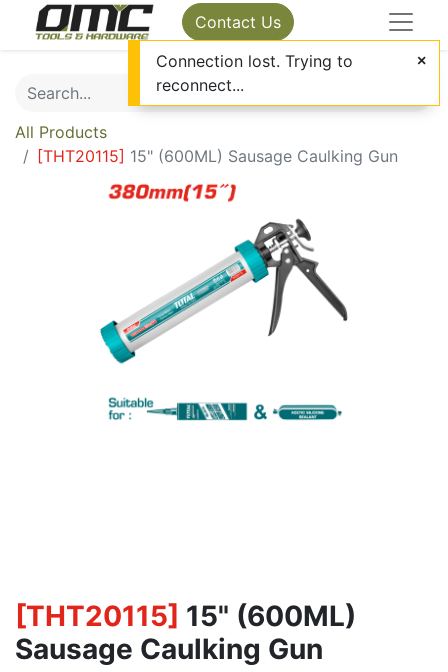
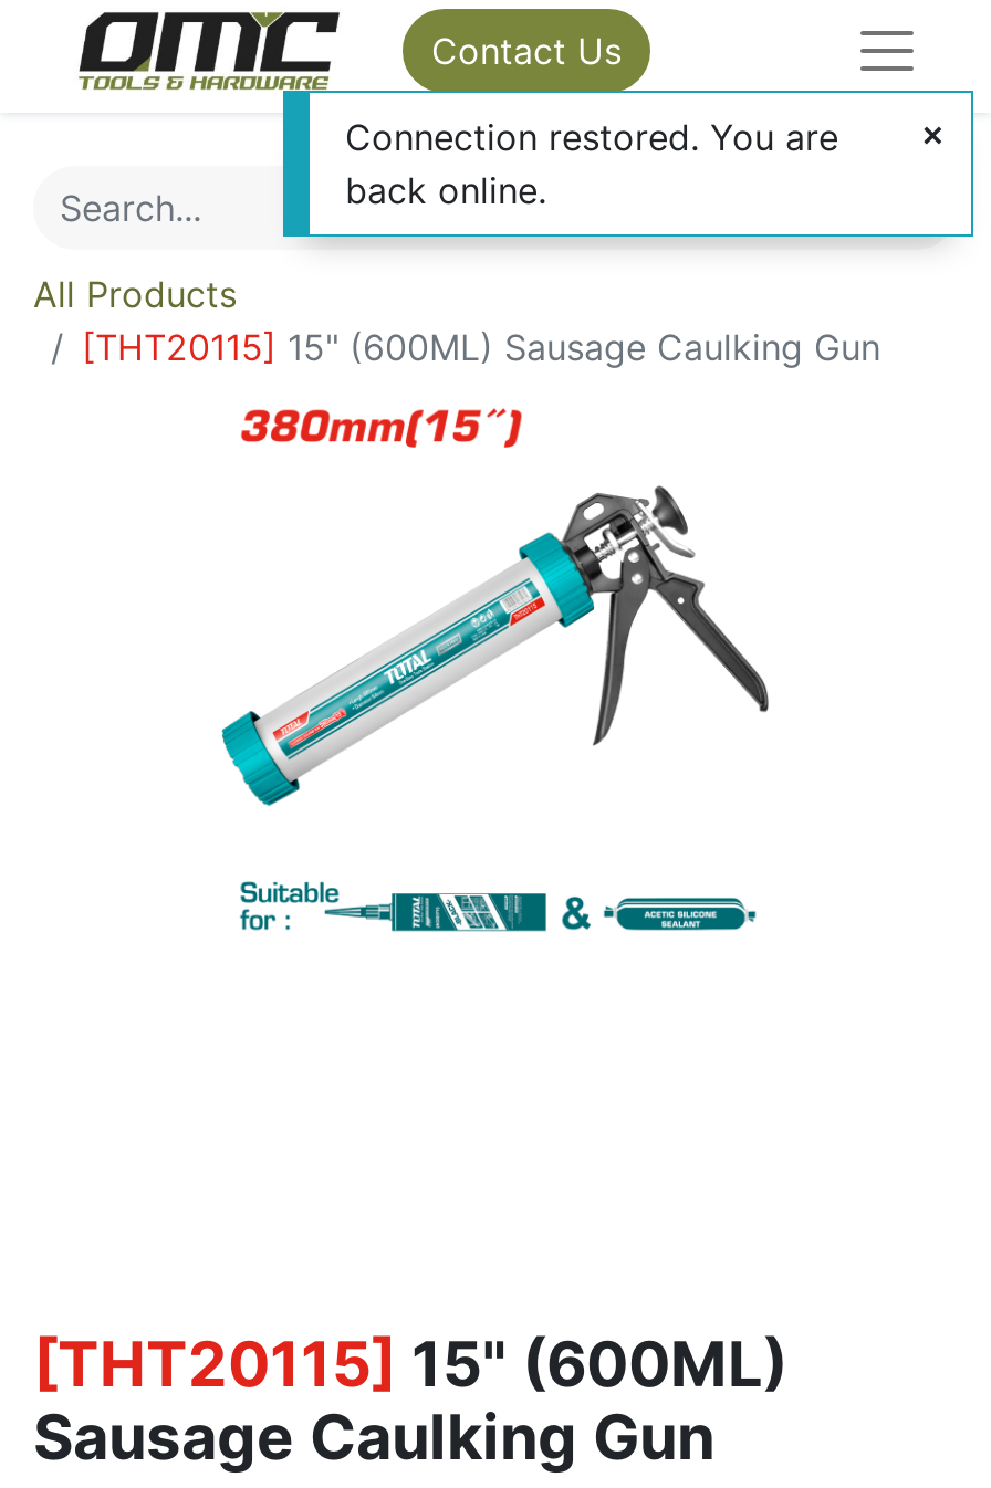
- Connection lost. Trying to
- reconnect...
+ Connection restored. You are
+ back online.
